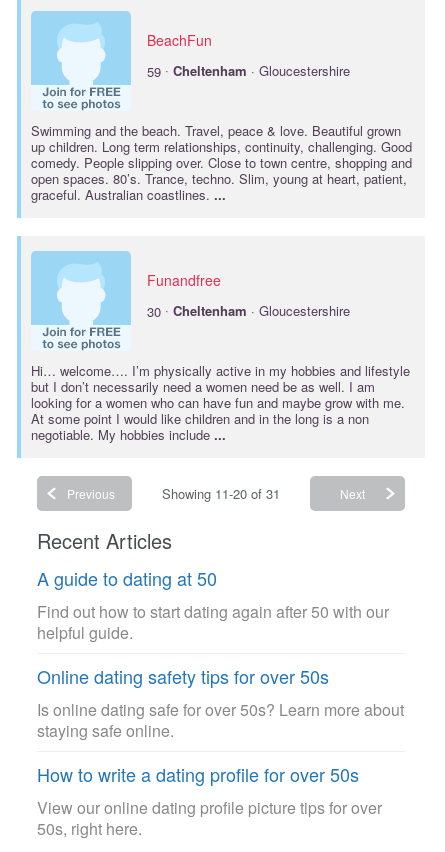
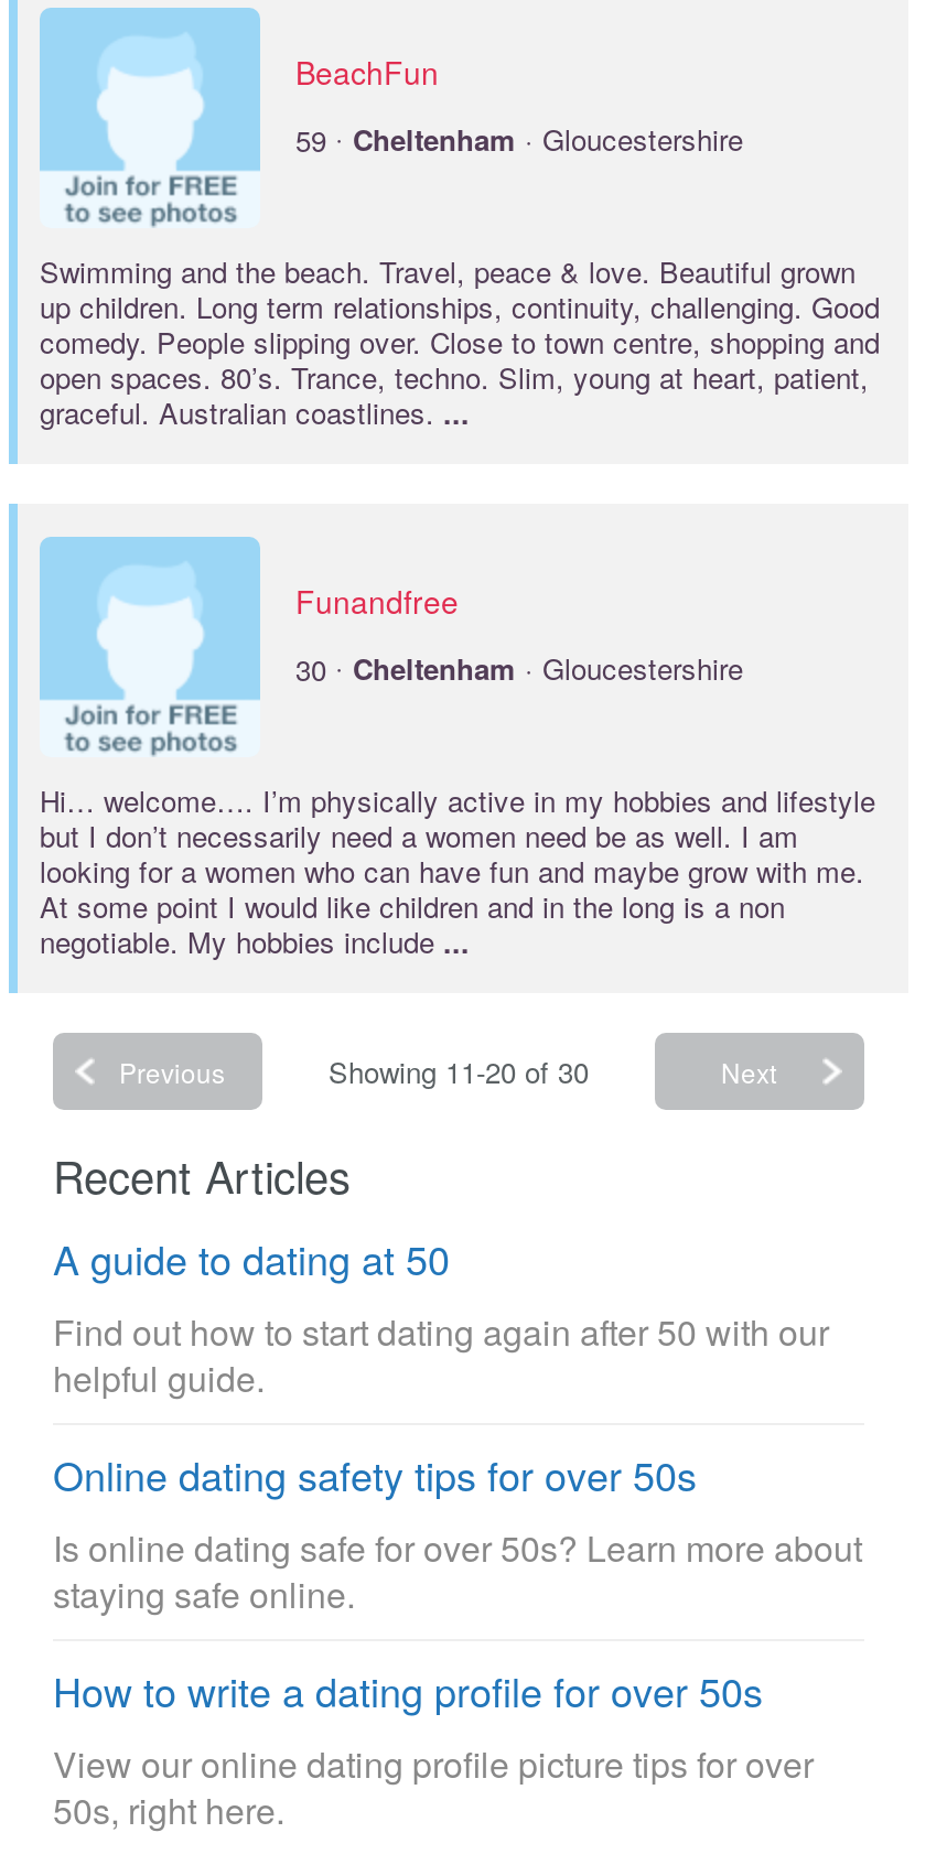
- Showing 11-20 of 31
+ Showing 11-20 of 30
